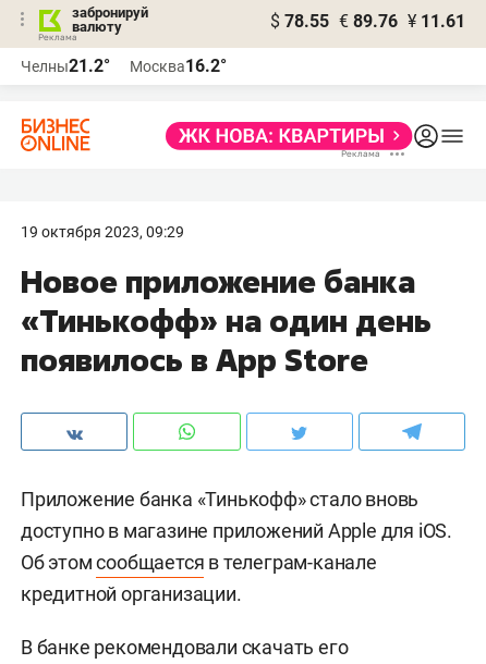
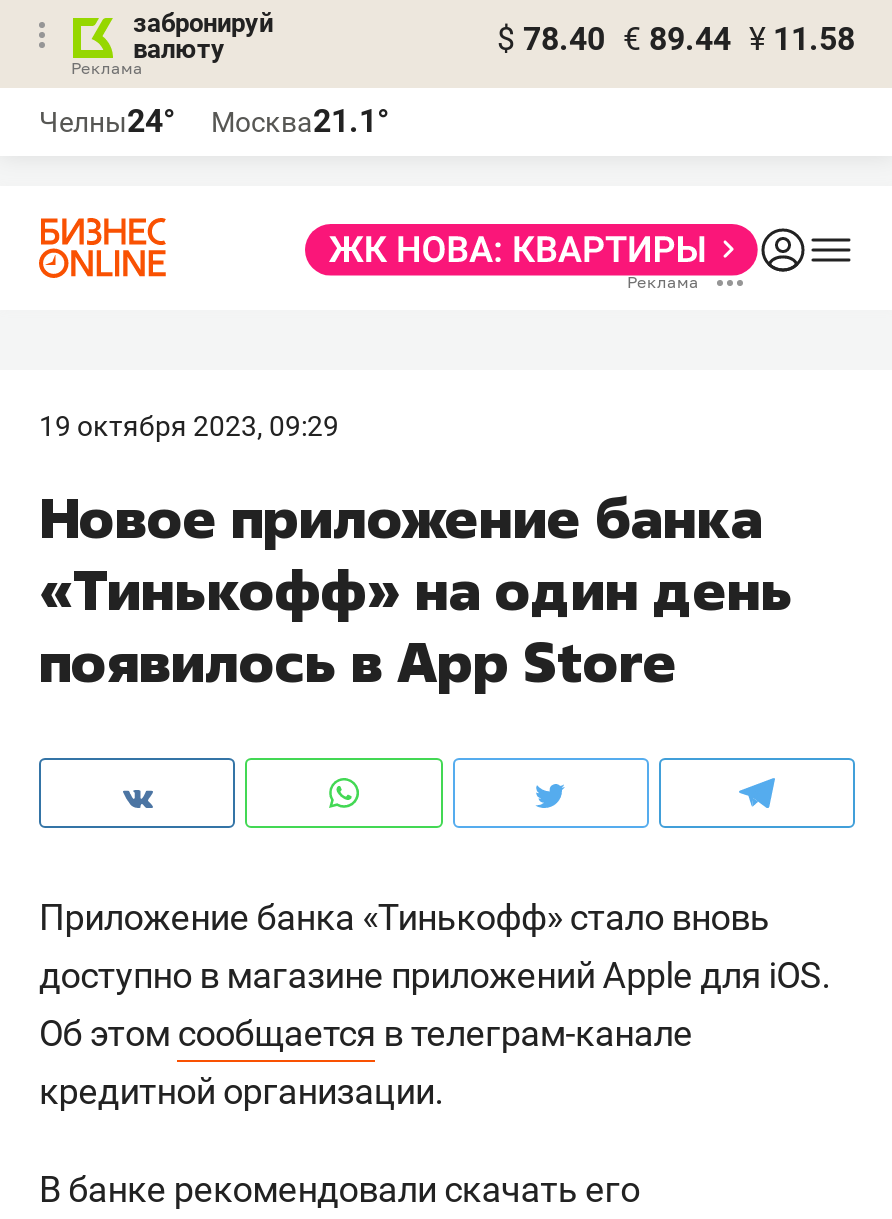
- $ 78.55 € 89.76 ¥ 11.61
+ $ 78.40 € 89.44 ¥ 11.58

- Челны21.2°
+ Челны24°

- Москва16.2°
+ Москва21.1°
